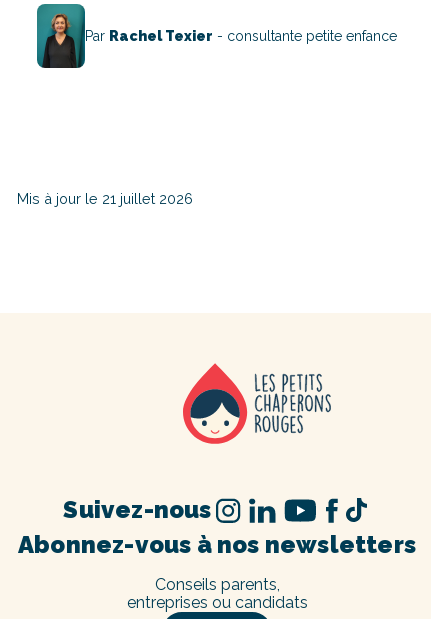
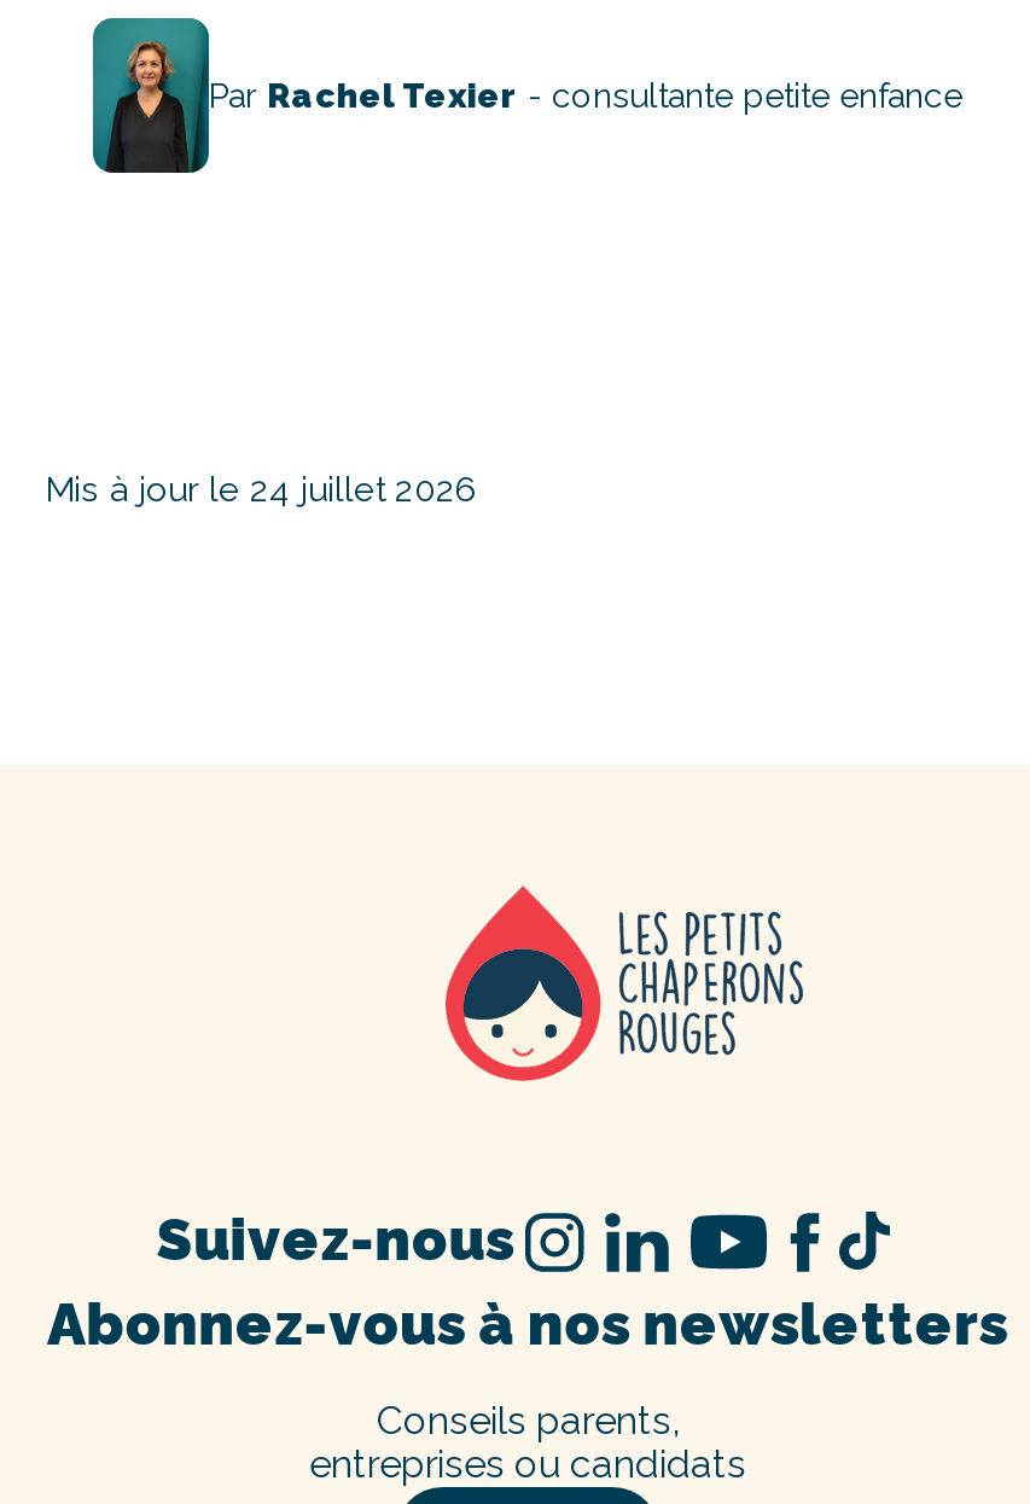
- Mis à jour le 21 juillet 2026
+ Mis à jour le 24 juillet 2026
